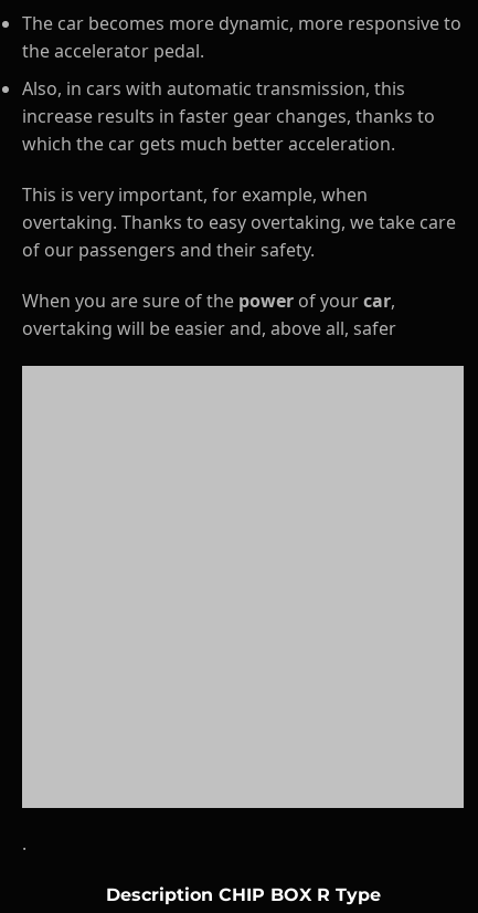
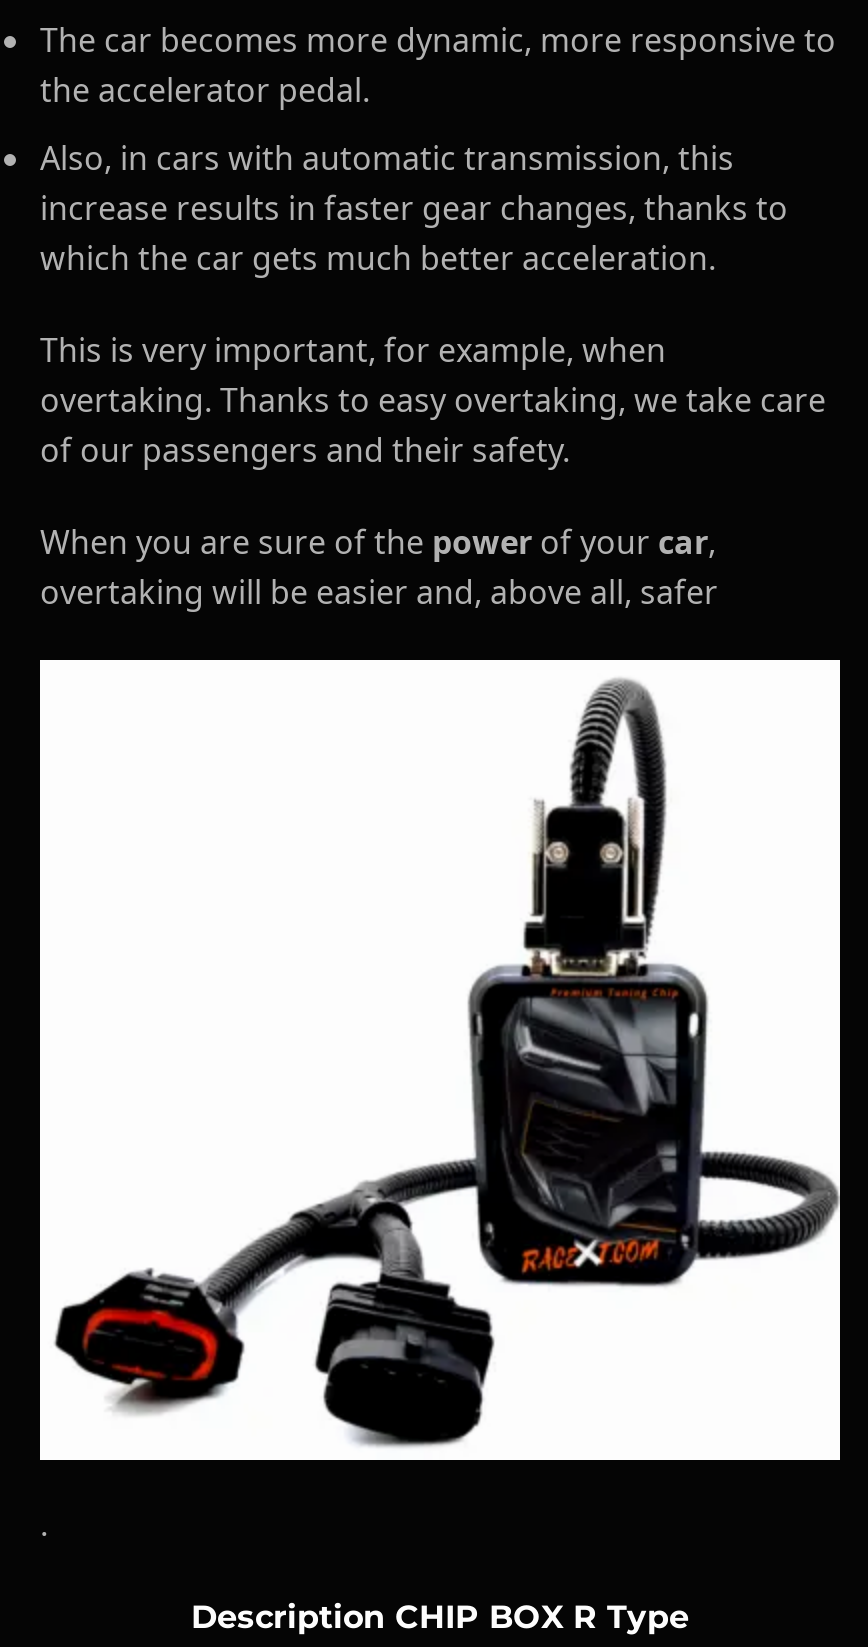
+ [image]
